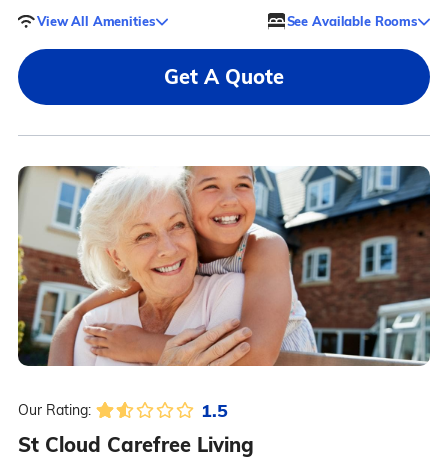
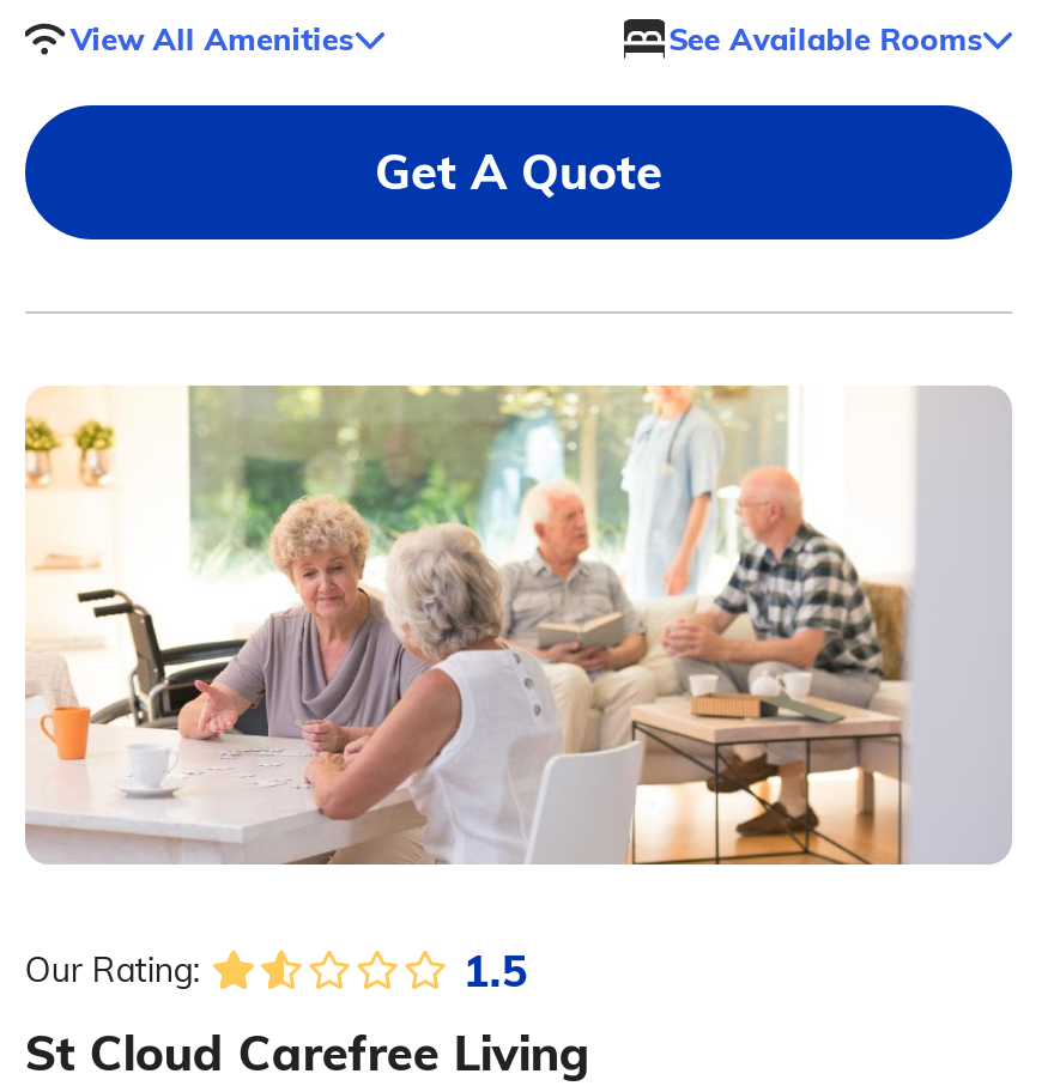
- [image]
+ [image]
